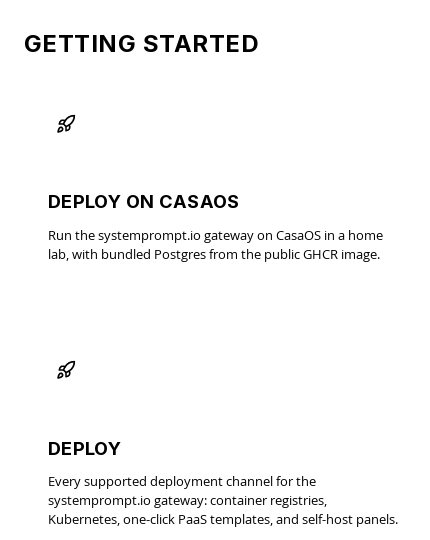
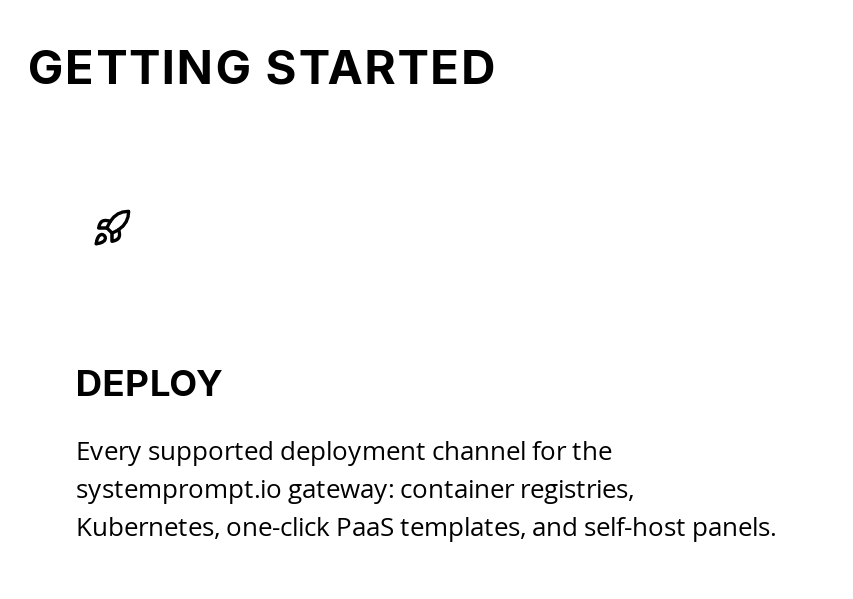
- DEPLOY ON CASAOS
- Run the systemprompt.io gateway on CasaOS in a home
- lab, with bundled Postgres from the public GHCR image.
